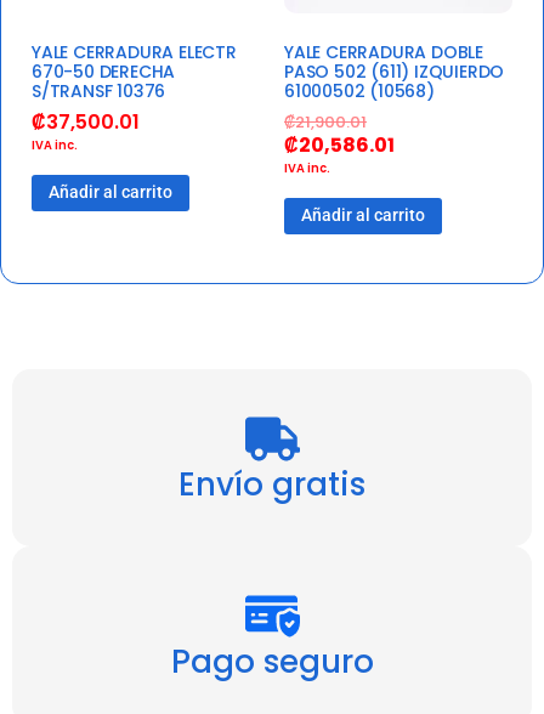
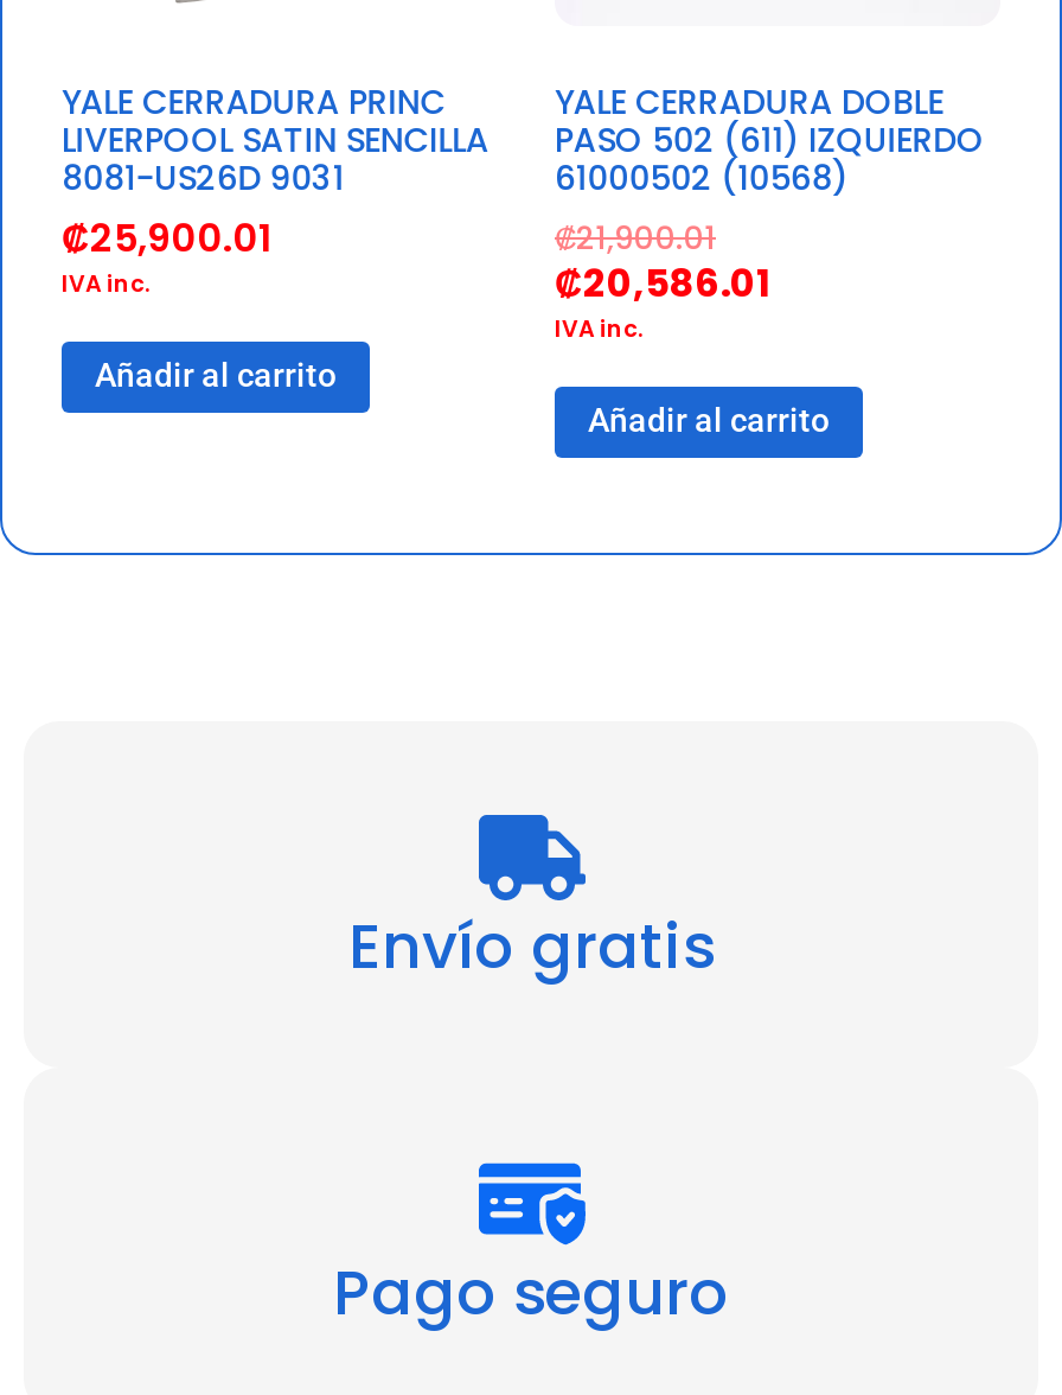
- YALE CERRADURA ELECTR
- 670-50 DERECHA
- S/TRANSF 10376
- ₡37,500.01
+ YALE CERRADURA PRINC
+ LIVERPOOL SATIN SENCILLA
+ 8081-US26D 9031
+ ₡25,900.01
